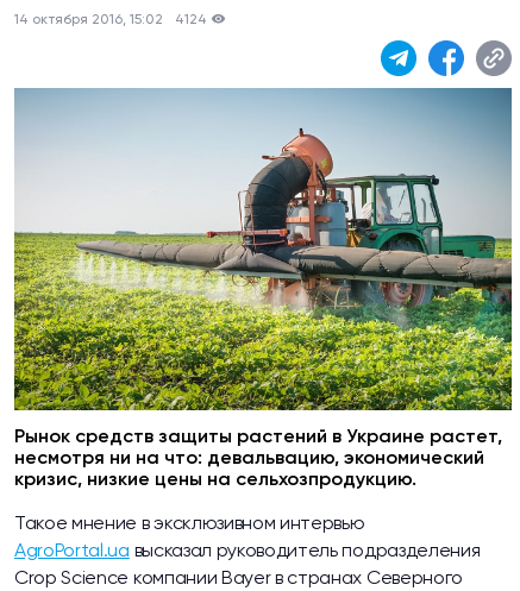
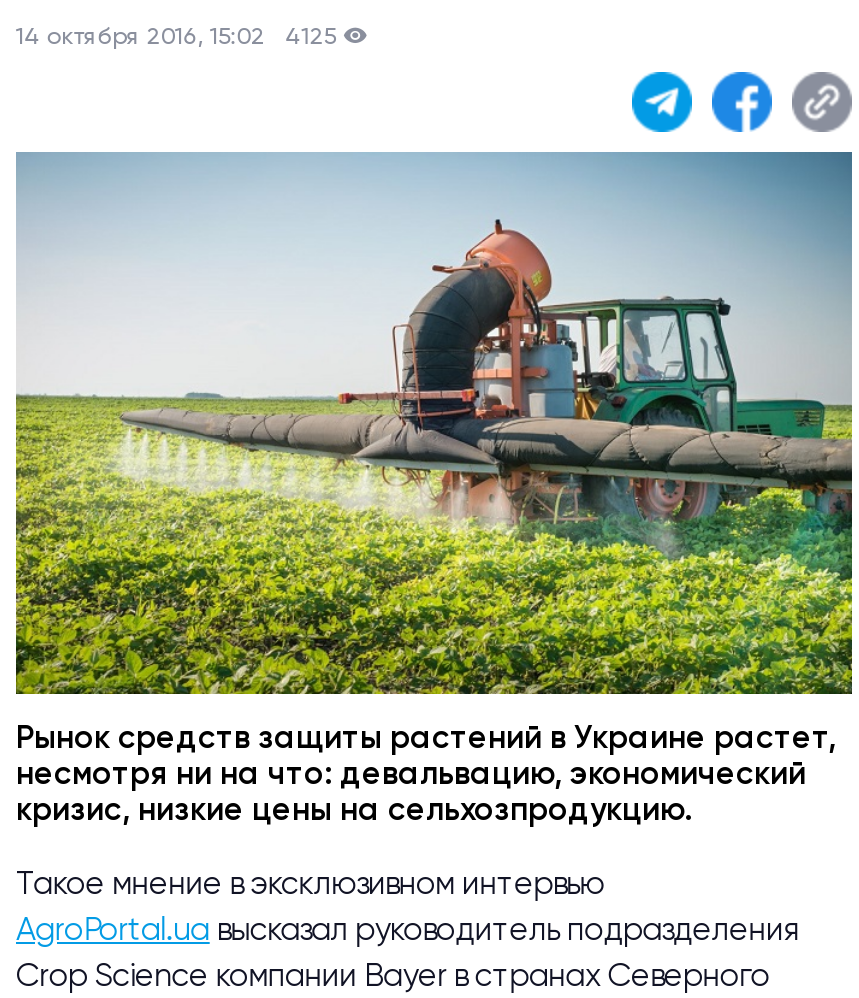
- 14 октября 2016, 15:02 4124
+ 14 октября 2016, 15:02 4125
